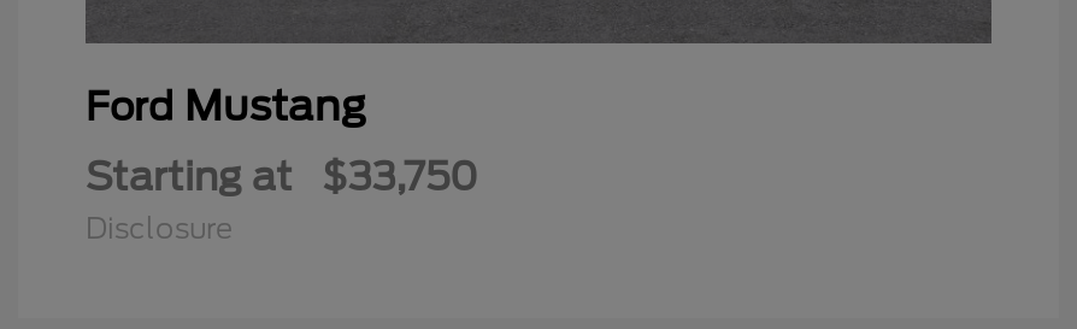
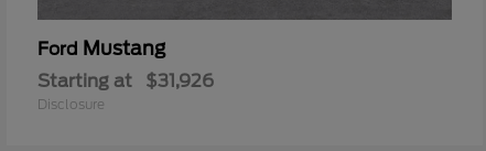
- Starting at $33,750
+ Starting at $31,926
